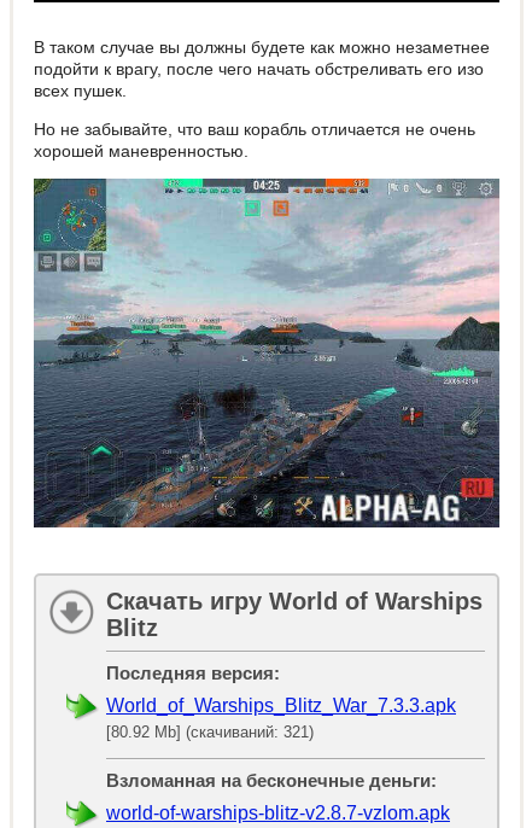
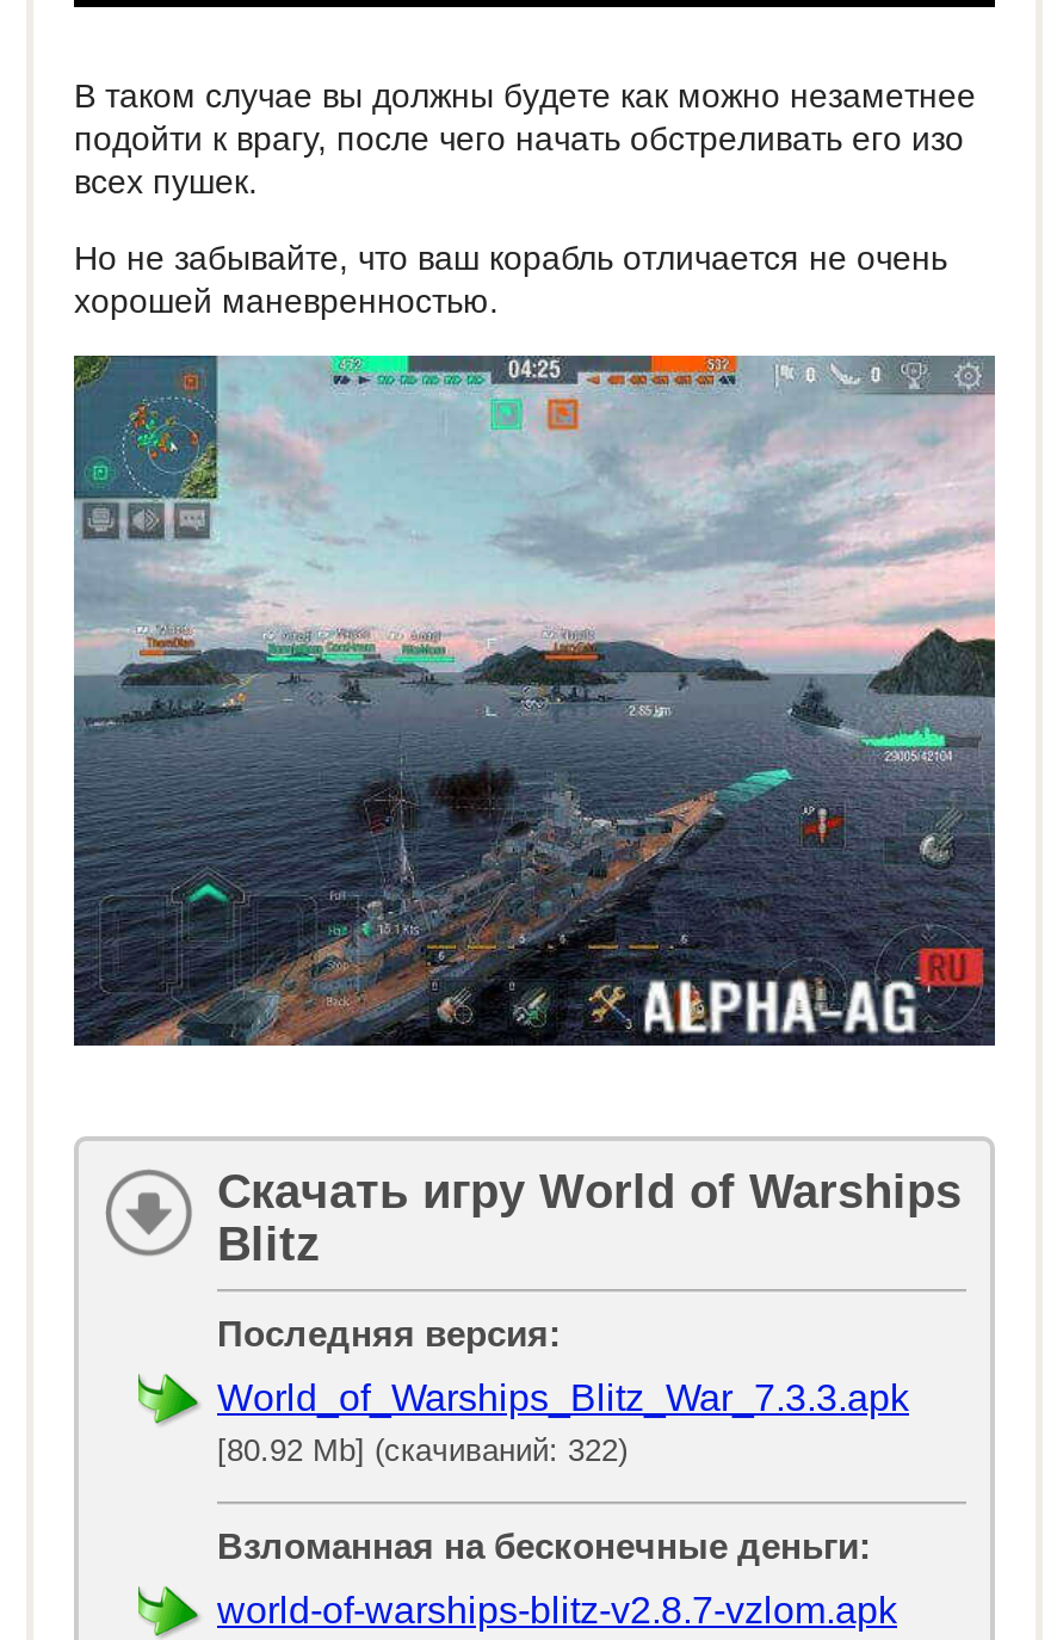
- [80.92 Mb] (скачиваний: 321)
+ [80.92 Mb] (скачиваний: 322)
